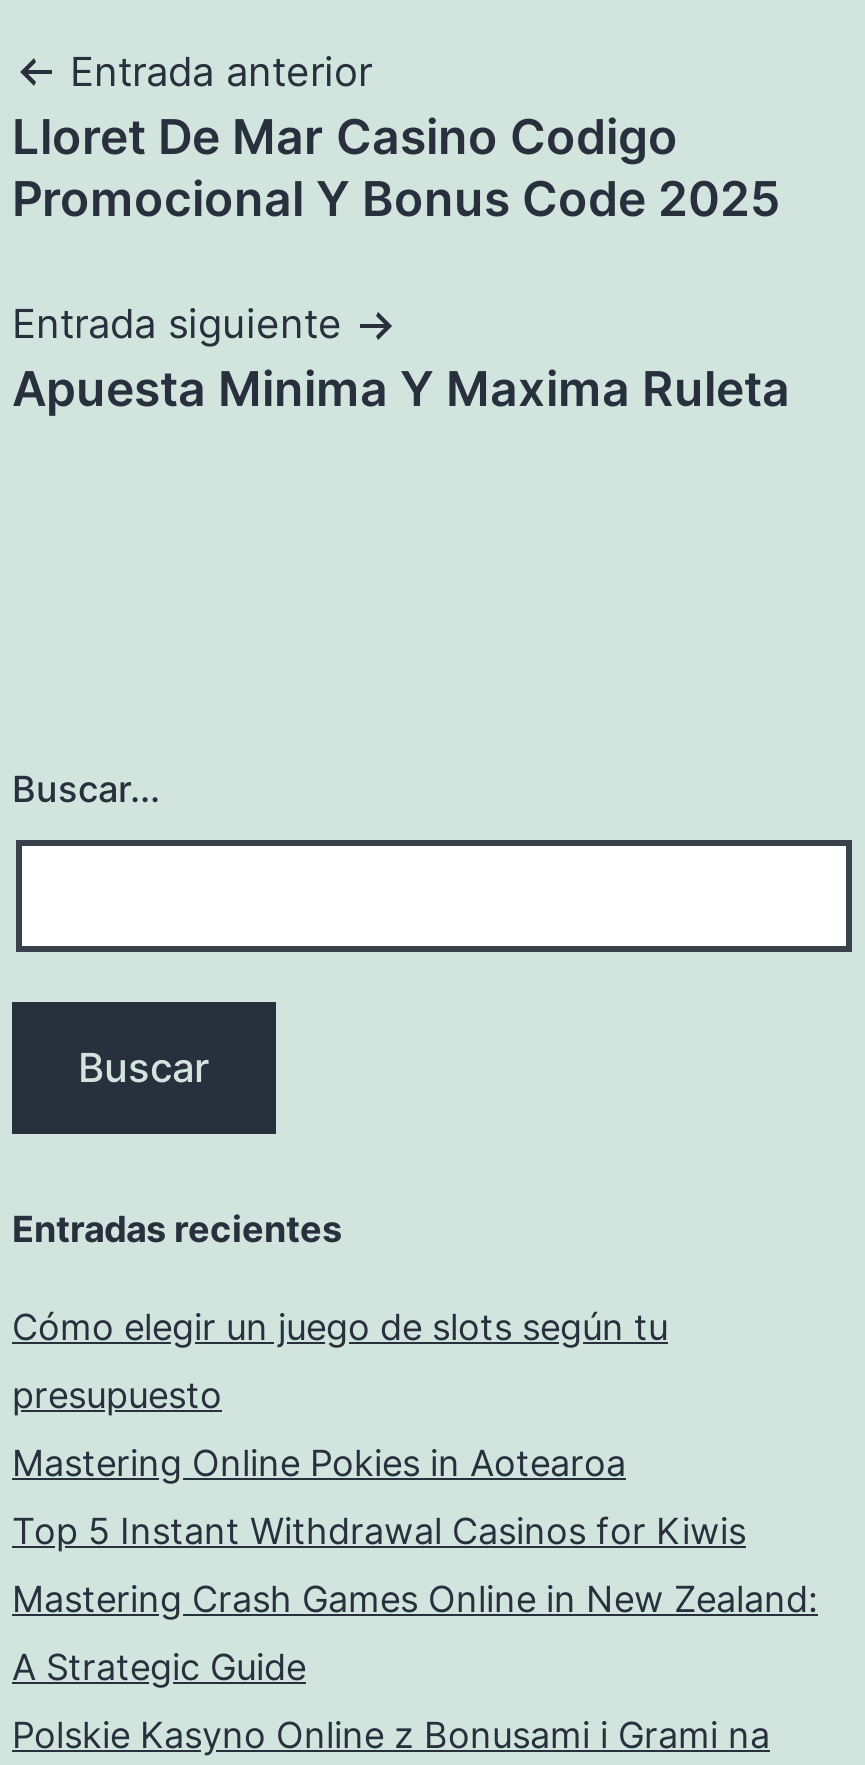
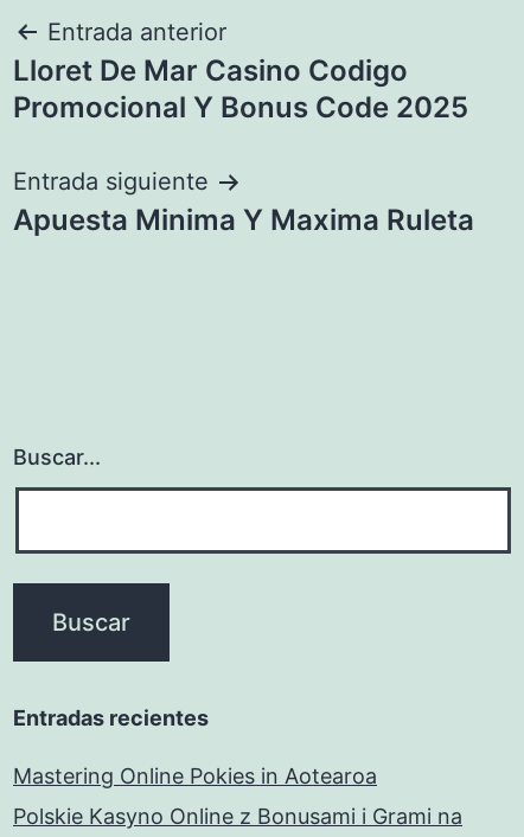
- Cómo elegir un juego de slots según tu
- presupuesto

- Top 5 Instant Withdrawal Casinos for Kiwis
- Mastering Crash Games Online in New Zealand:
- A Strategic Guide
